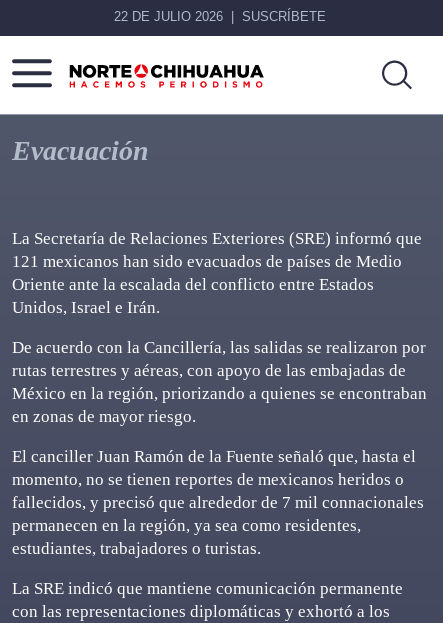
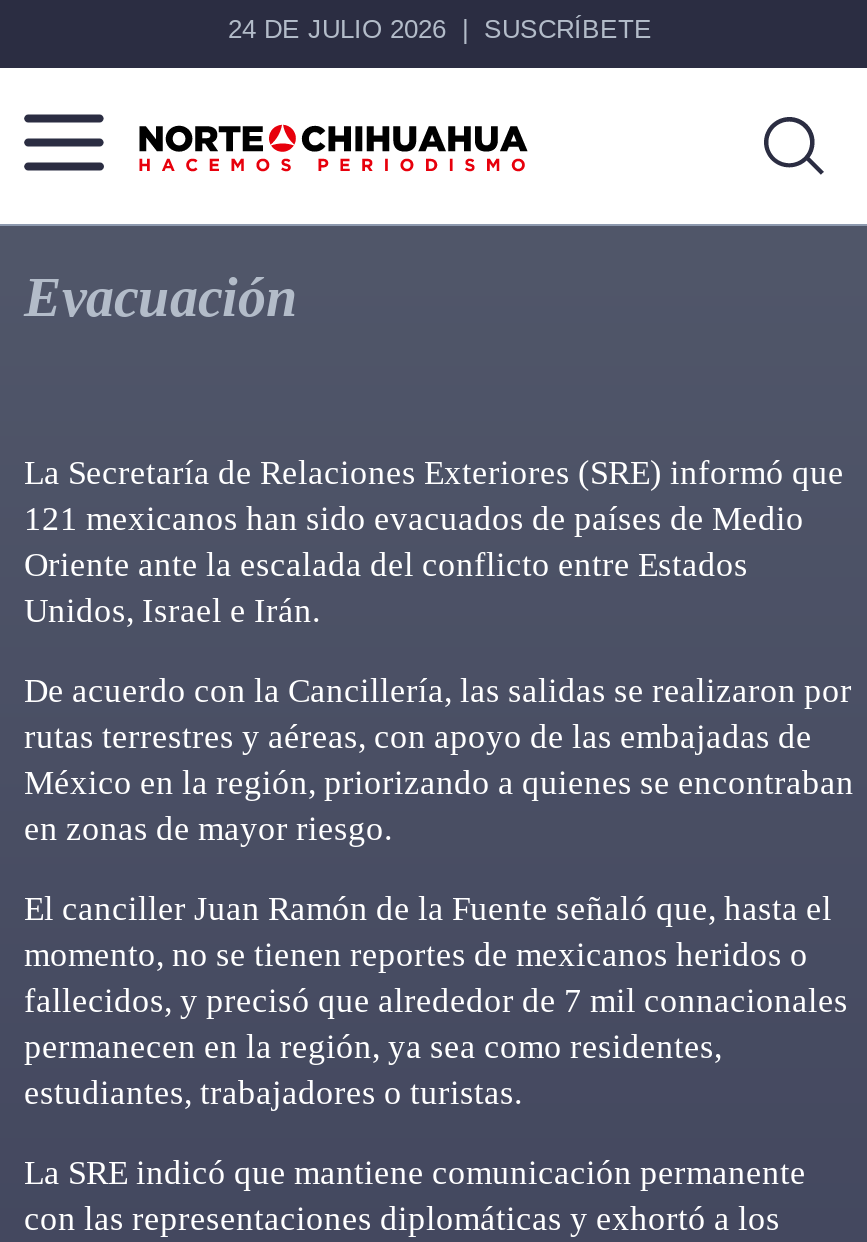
- 22 DE JULIO 2026 SUSCRÍBETE
+ 24 DE JULIO 2026 SUSCRÍBETE
